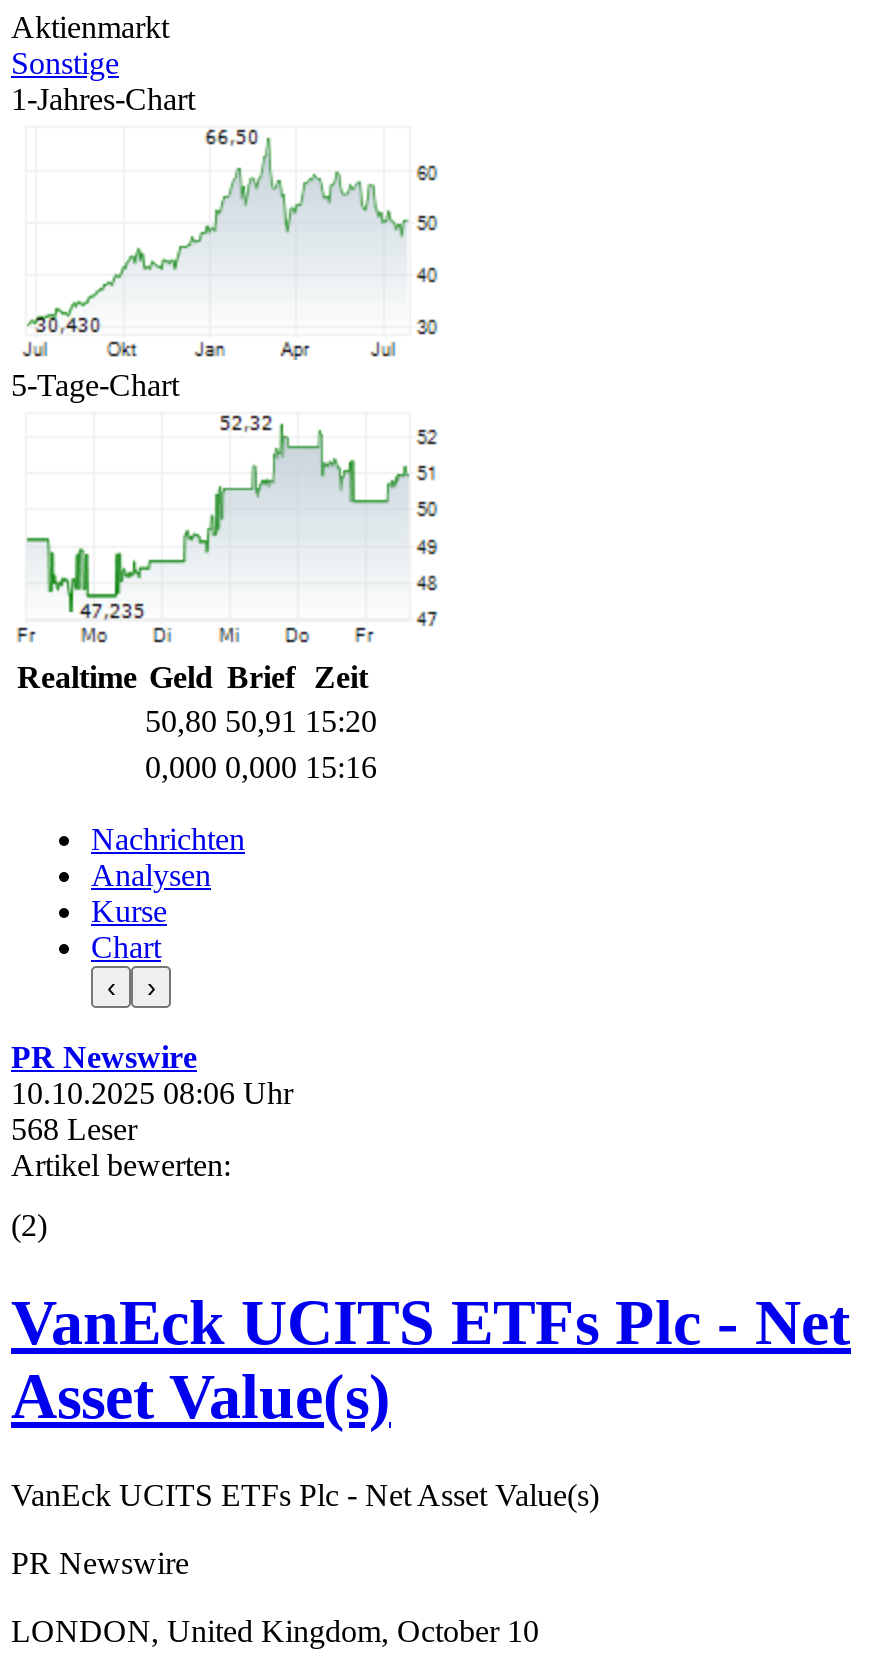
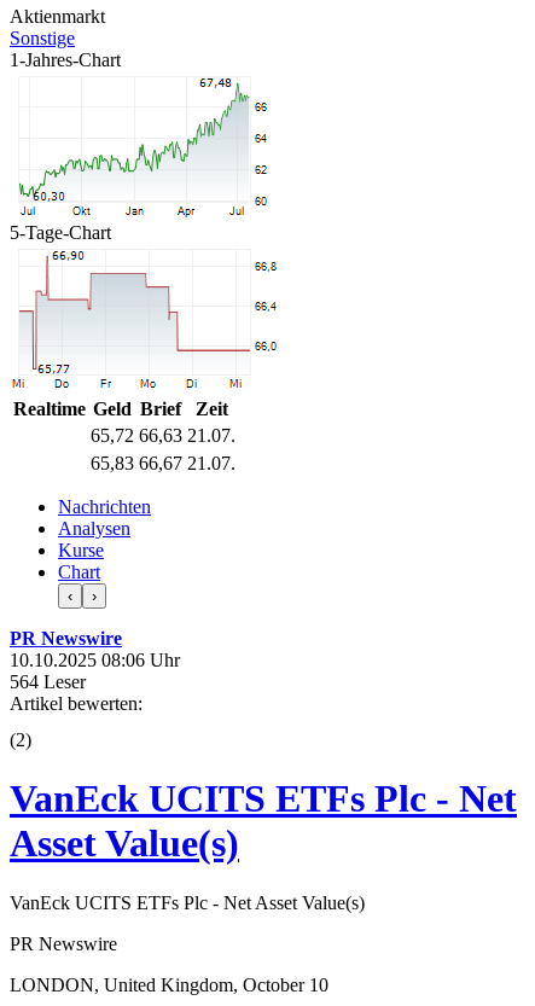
- [image]
+ [image]

- [image]
- Realtime Geld Brief Zeit
- 50,80 50,91 15:20
- 0,000 0,000 15:16
+ [image]
+ Realtime Geld Brief
+ Zeit
+ 65,72 66,63 21.07.
+ 65,83 66,67 21.07.

- 568 Leser
+ 564 Leser
